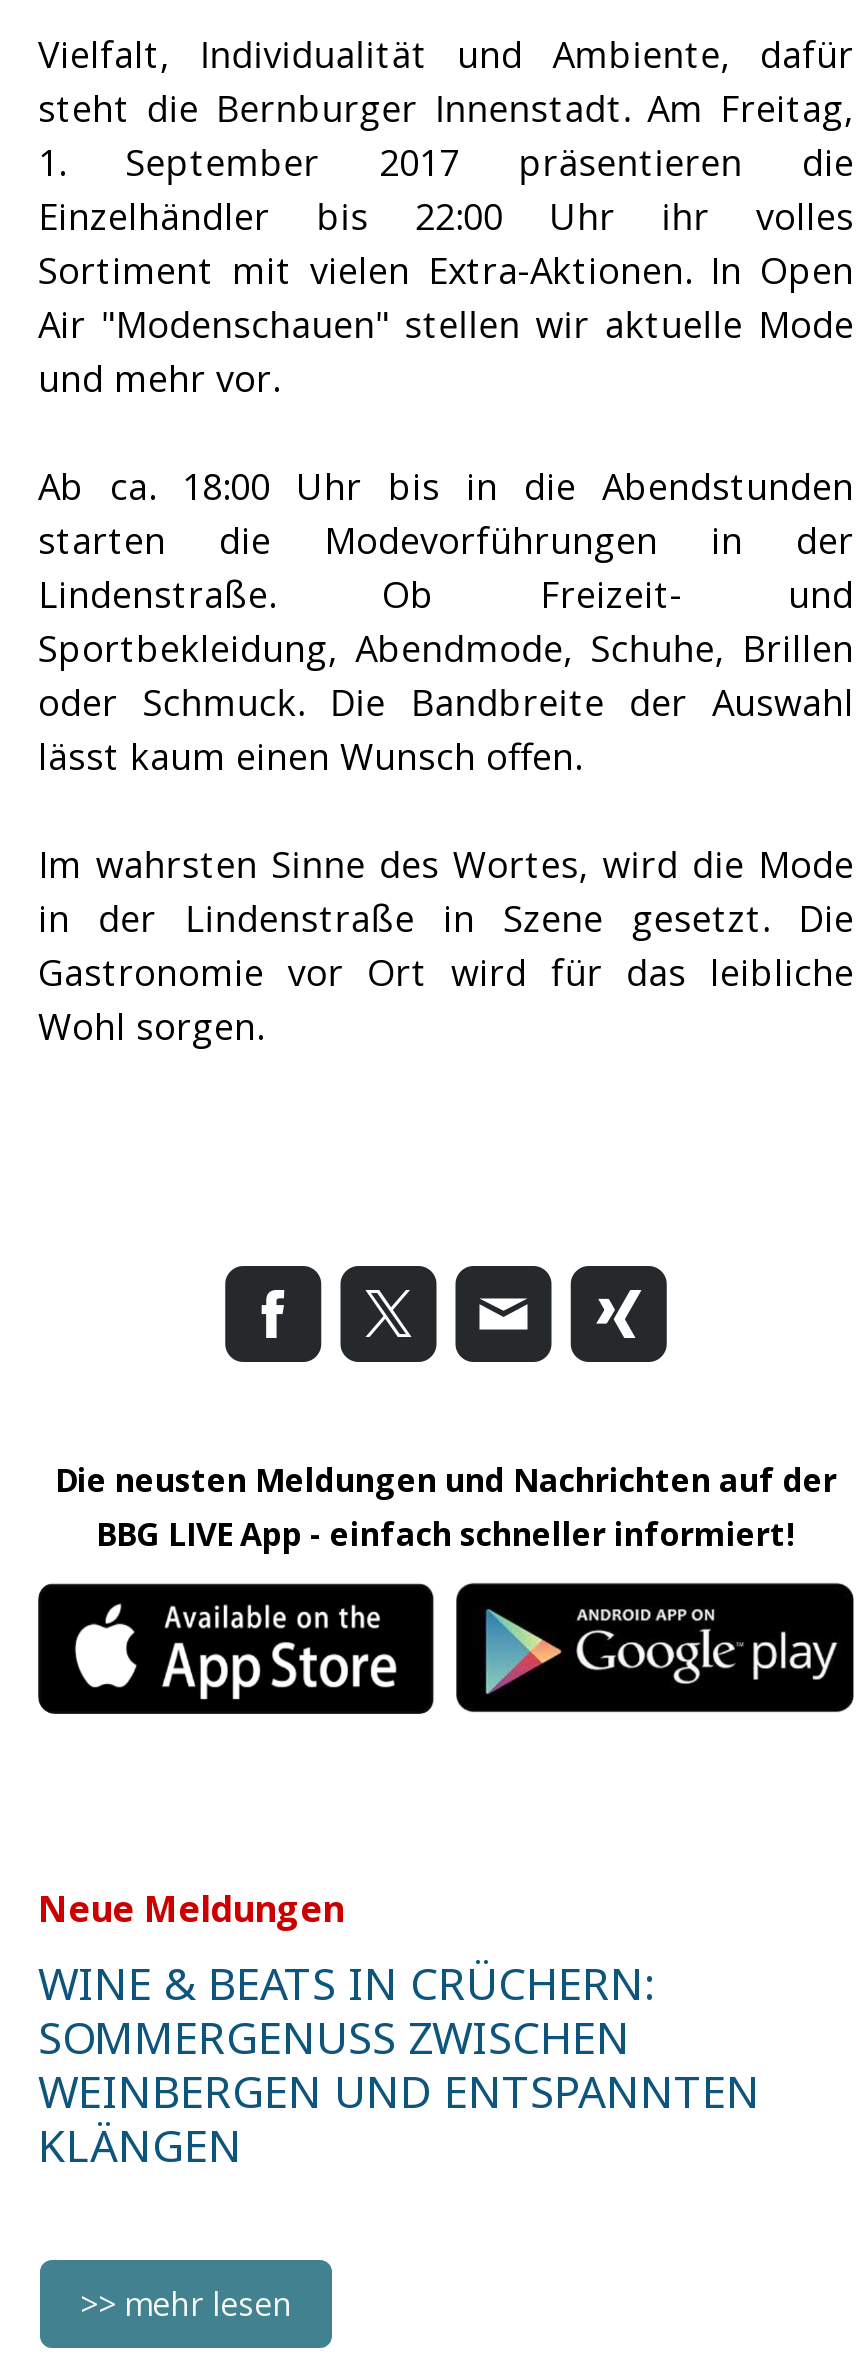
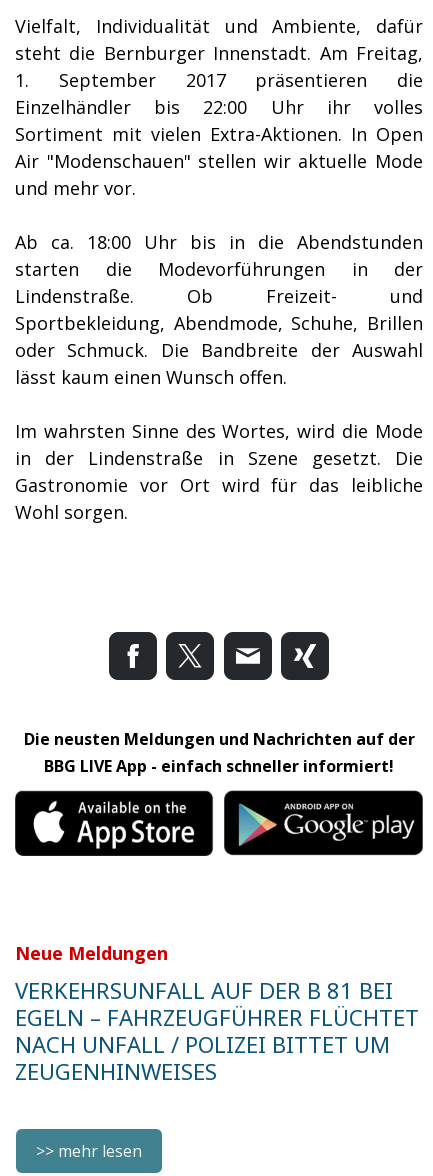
- WINE & BEATS IN CRÜCHERN:
- SOMMERGENUSS ZWISCHEN
- WEINBERGEN UND ENTSPANNTEN
- KLÄNGEN
+ VERKEHRSUNFALL AUF DER B 81 BEI
+ EGELN – FAHRZEUGFÜHRER FLÜCHTET
+ NACH UNFALL / POLIZEI BITTET UM
+ ZEUGENHINWEISES
